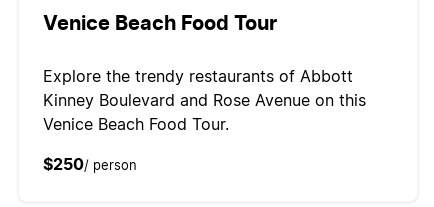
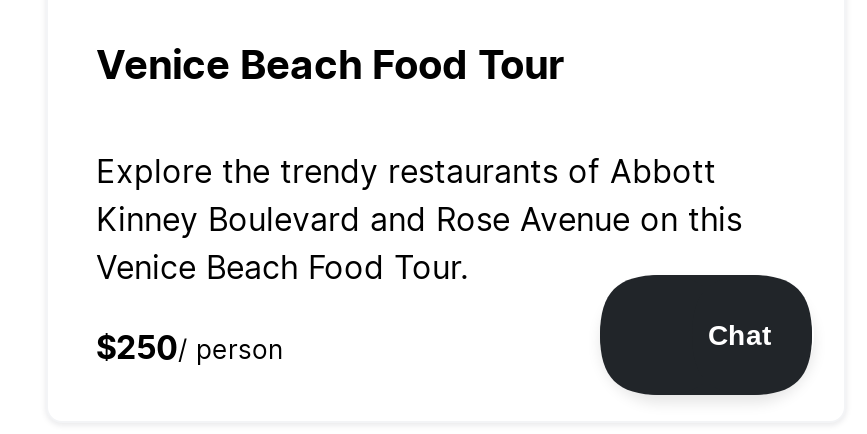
+ [image]
